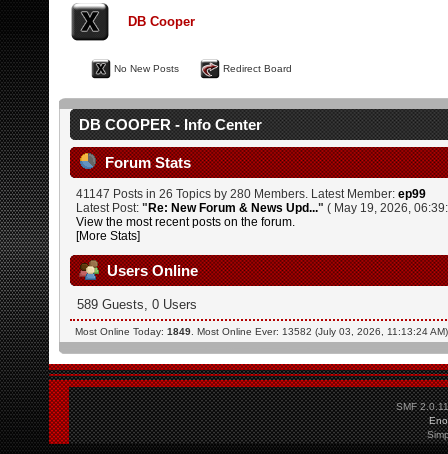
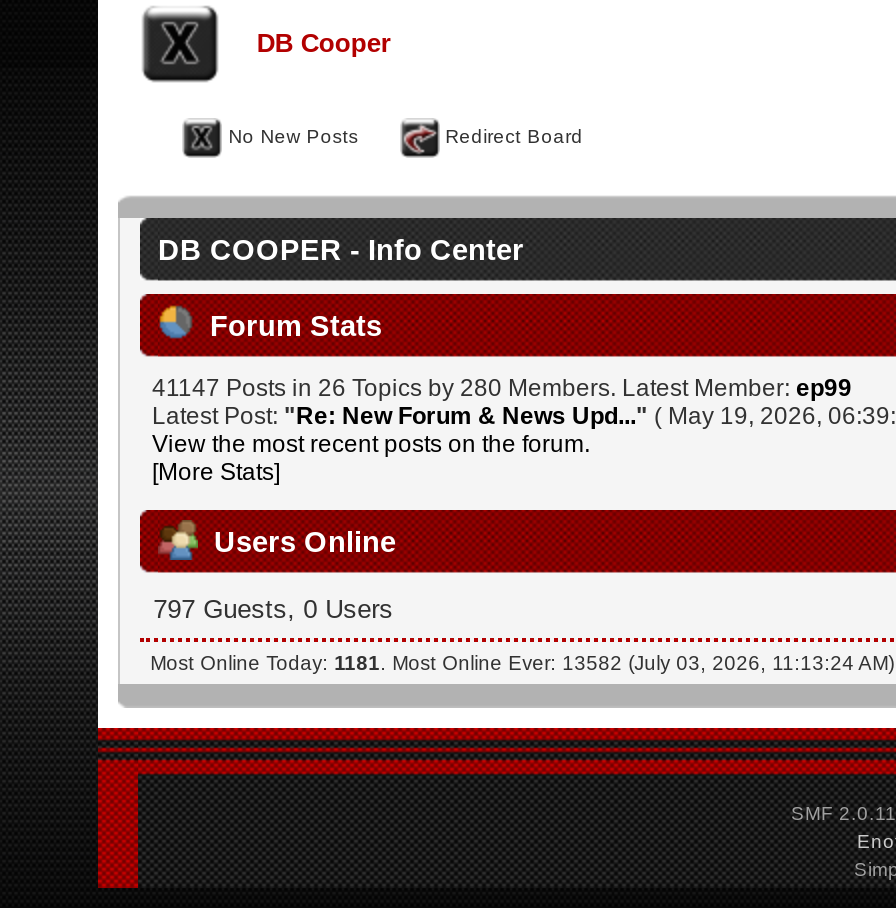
- 589 Guests, 0 Users
+ 797 Guests, 0 Users

- Most Online Today: 1849. Most Online Ever: 13582 (July 03, 2026, 11:13:24 AM)
+ Most Online Today: 1181. Most Online Ever: 13582 (July 03, 2026, 11:13:24 AM)
